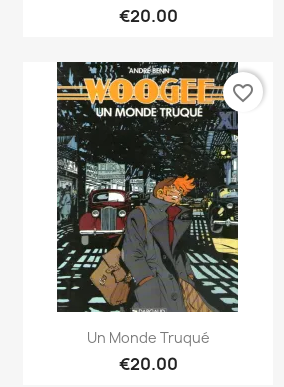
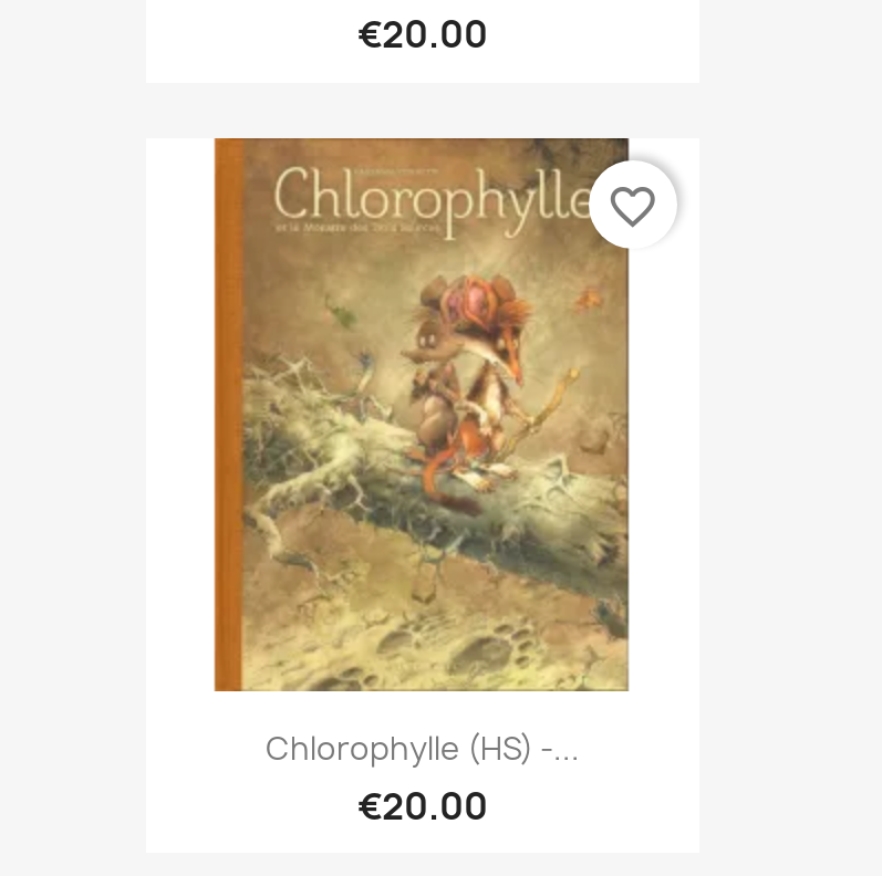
- [image]
- Un Monde Truqué
+ [image]
+ Chlorophylle (HS) -...
